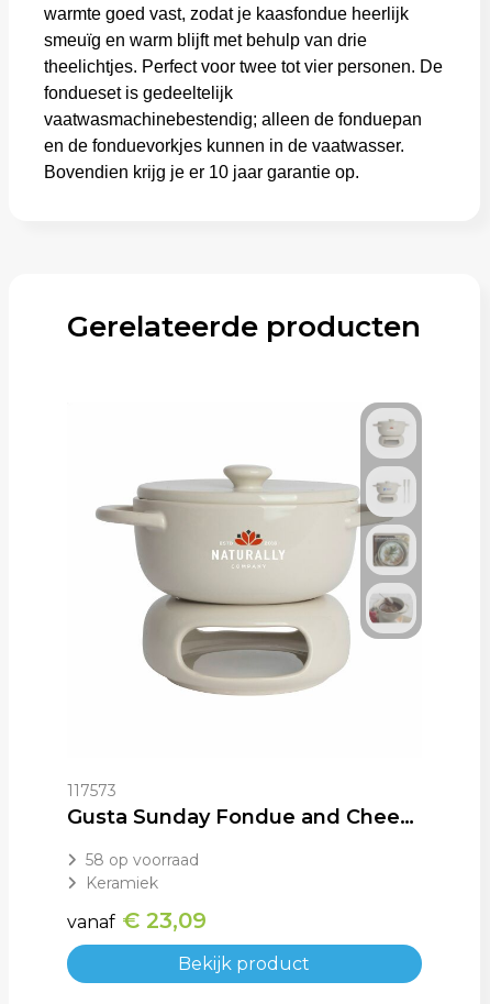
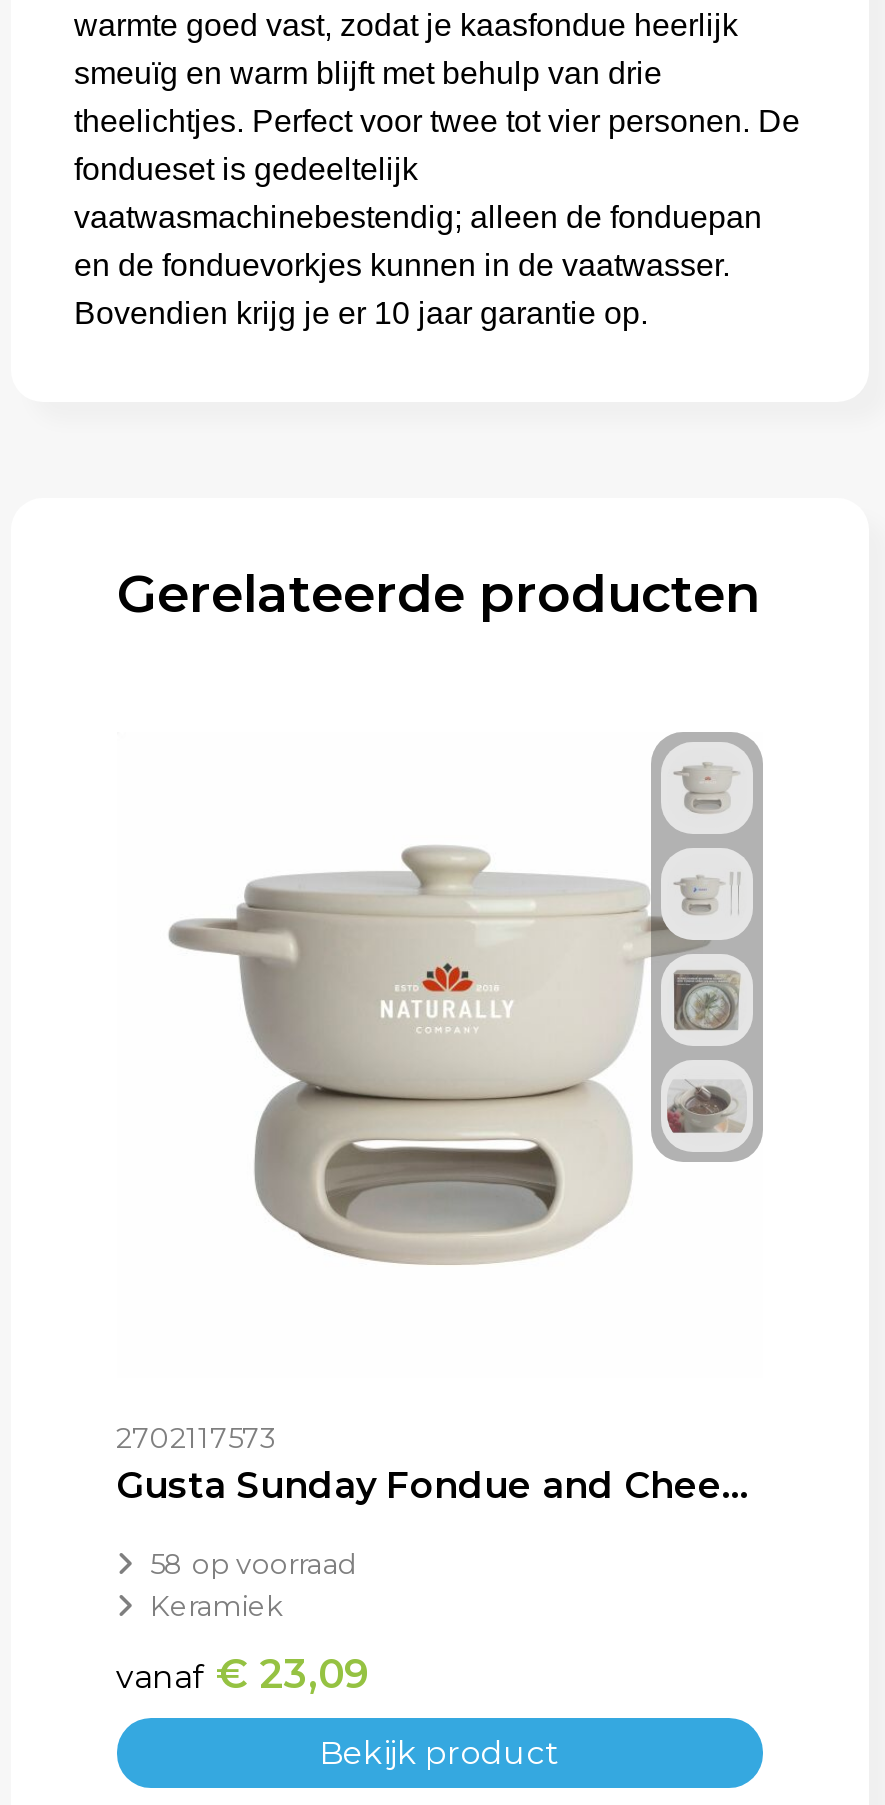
- 117573
+ 2702117573
